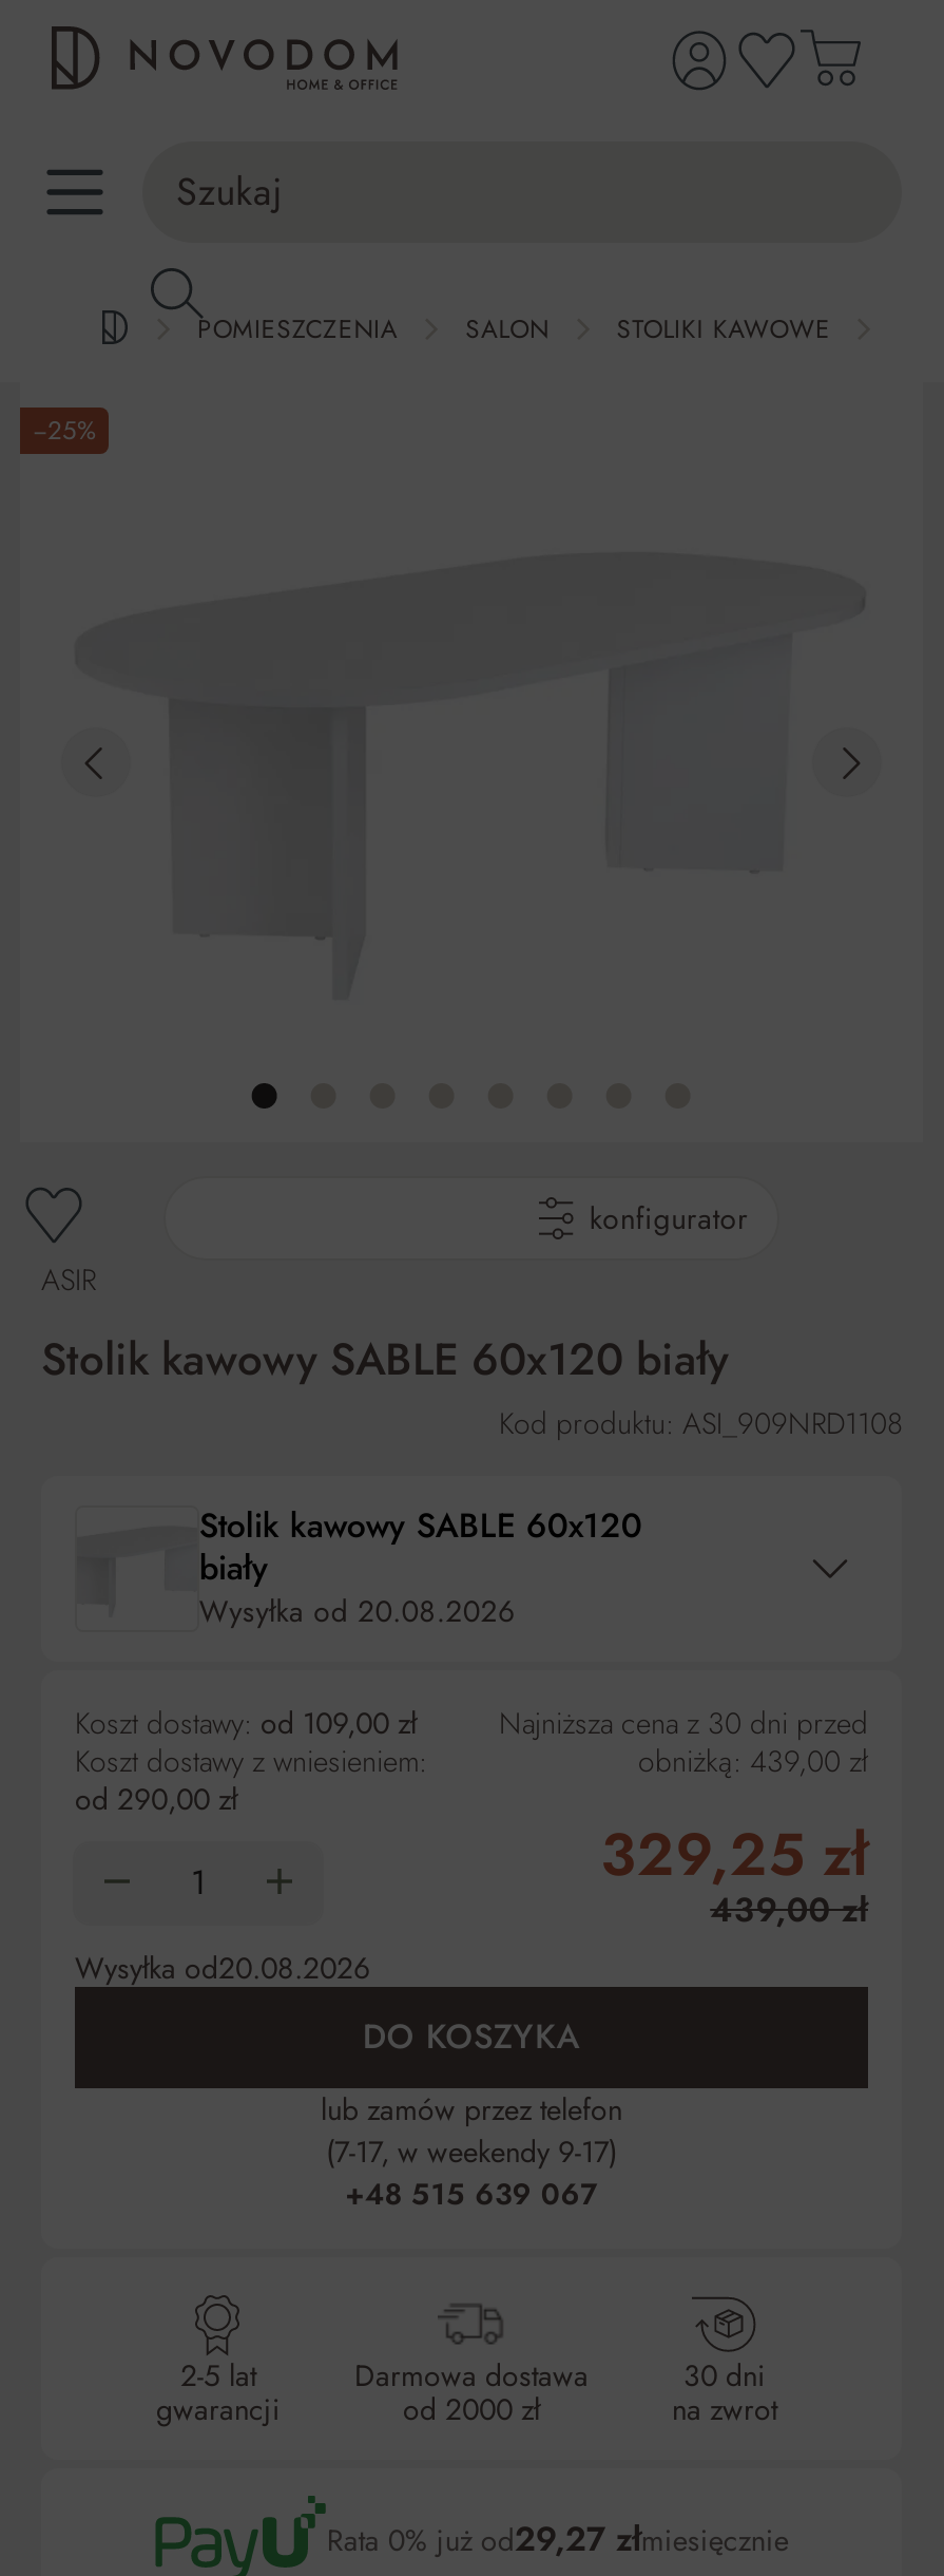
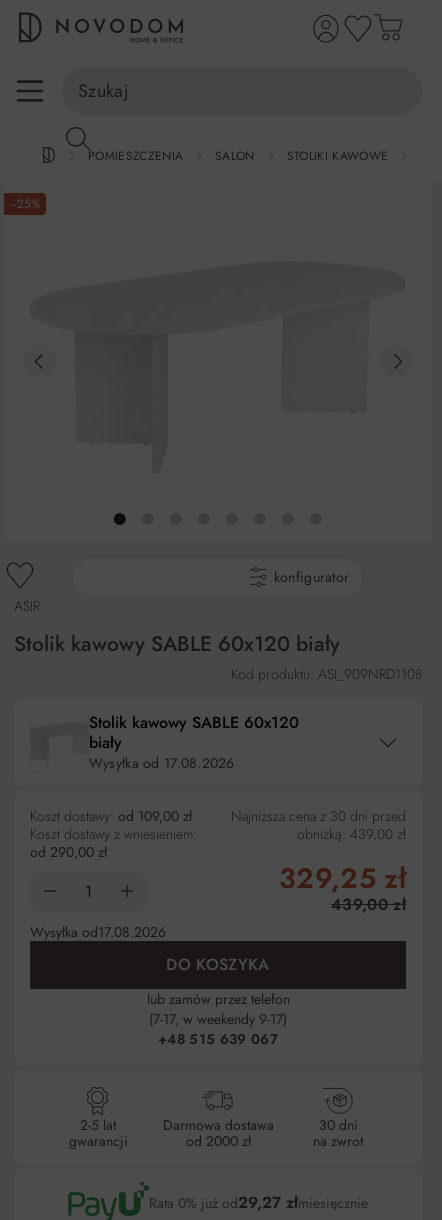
- Wysyłka od 20.08.2026
+ Wysyłka od 17.08.2026

- Wysyłka od20.08.2026
+ Wysyłka od17.08.2026
